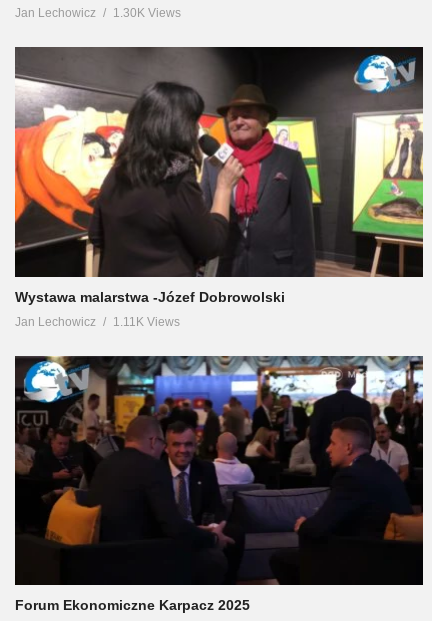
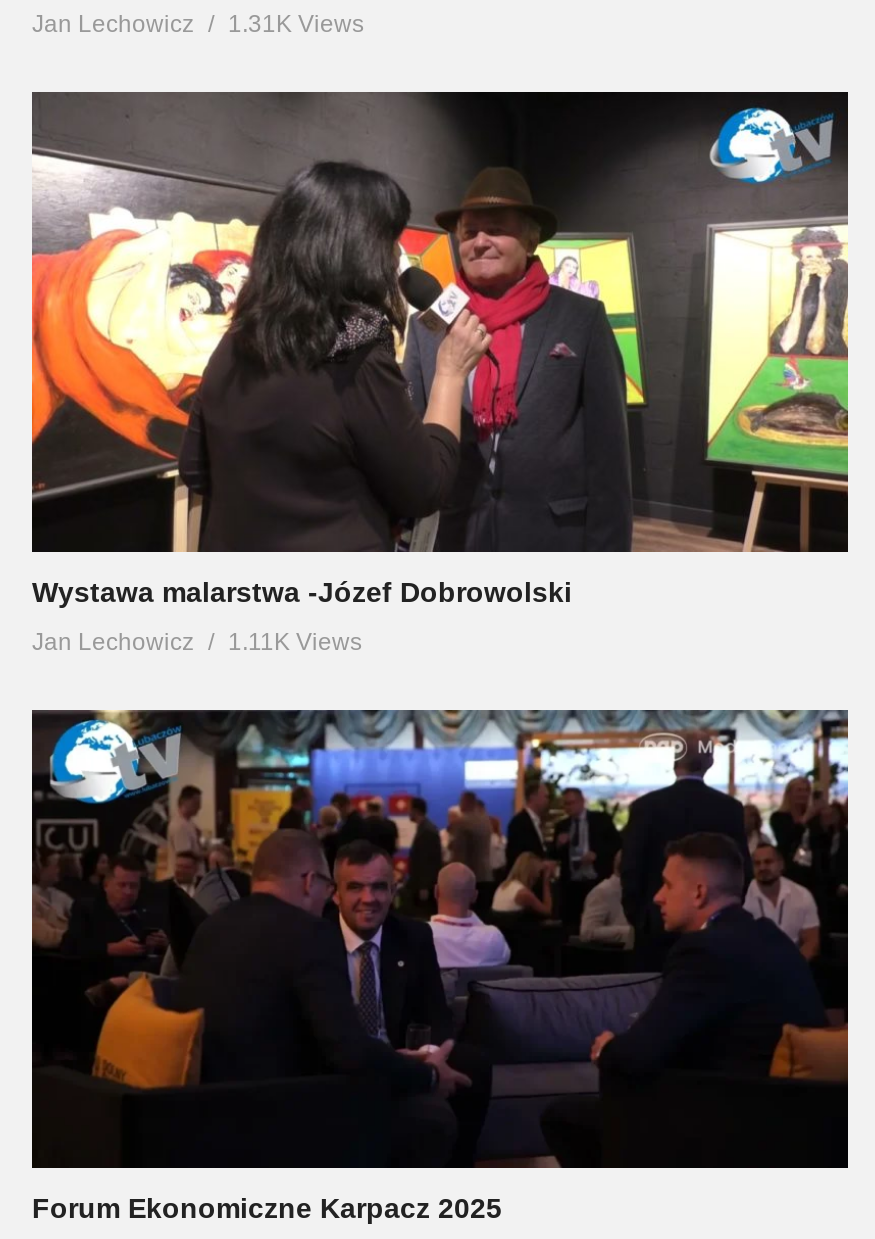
- Jan Lechowicz 1.30K Views
+ Jan Lechowicz 1.31K Views
